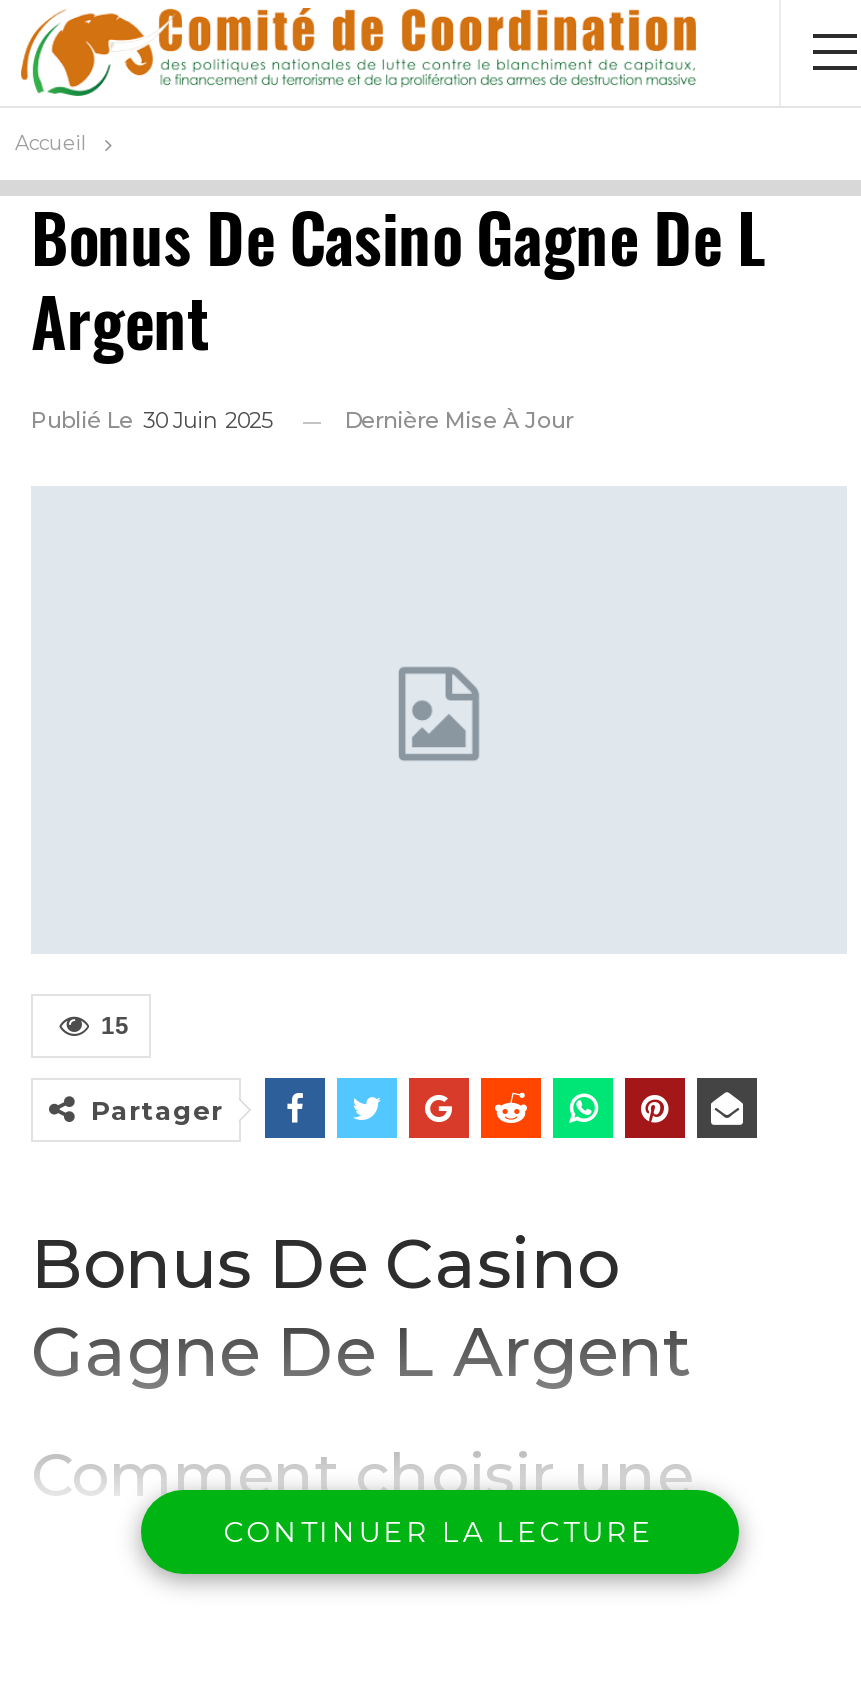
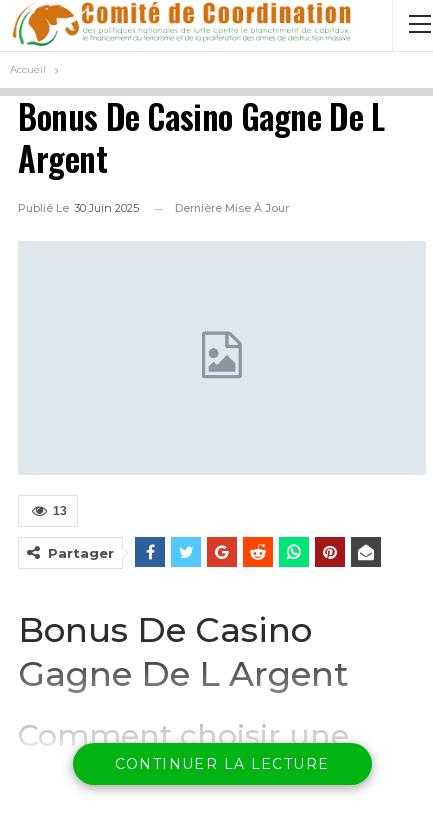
- 15
+ 13
